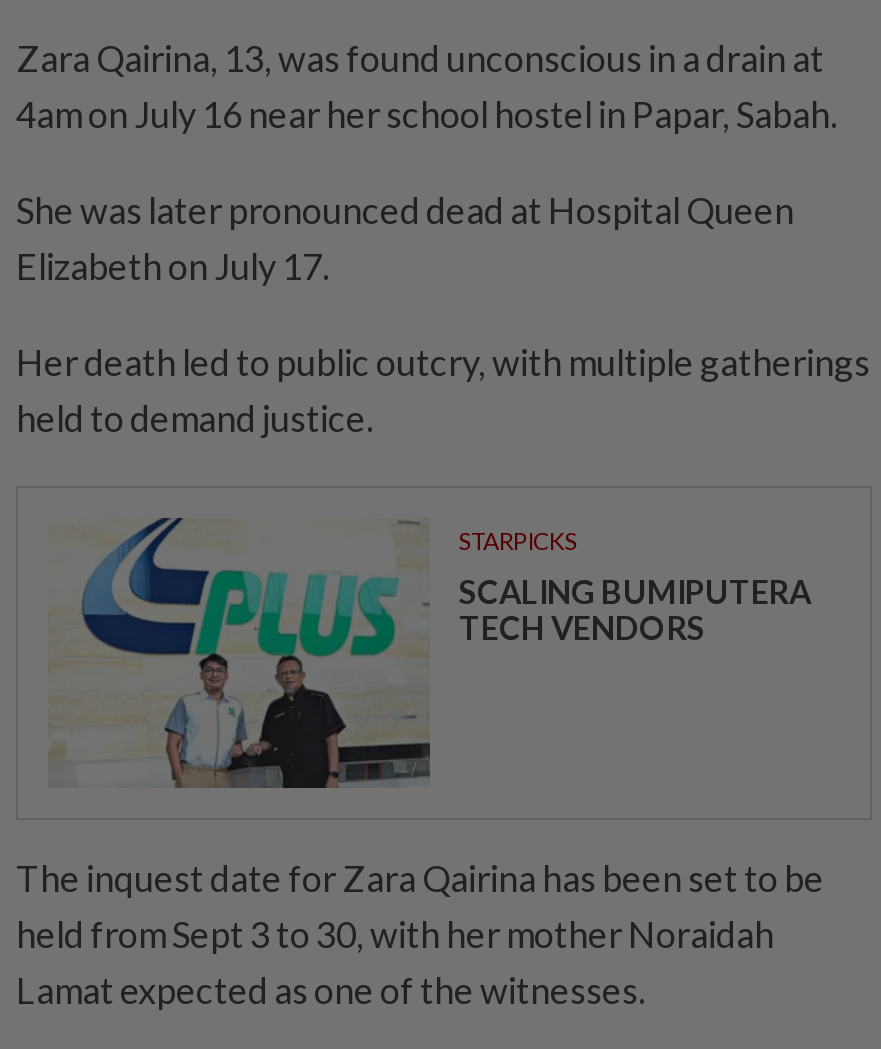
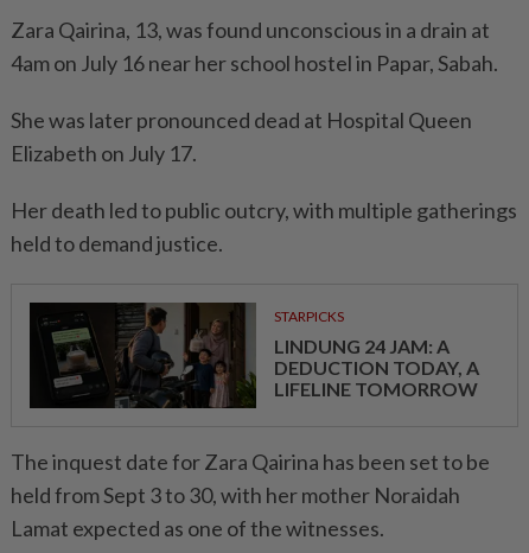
- [image]
- SCALING BUMIPUTERA
- TECH VENDORS
+ [image]
+ LINDUNG 24 JAM: A
+ DEDUCTION TODAY, A
+ LIFELINE TOMORROW
